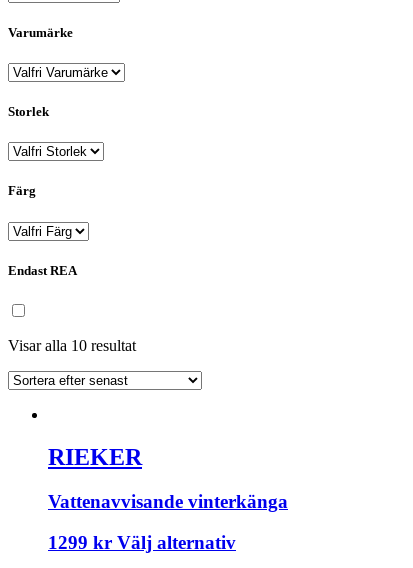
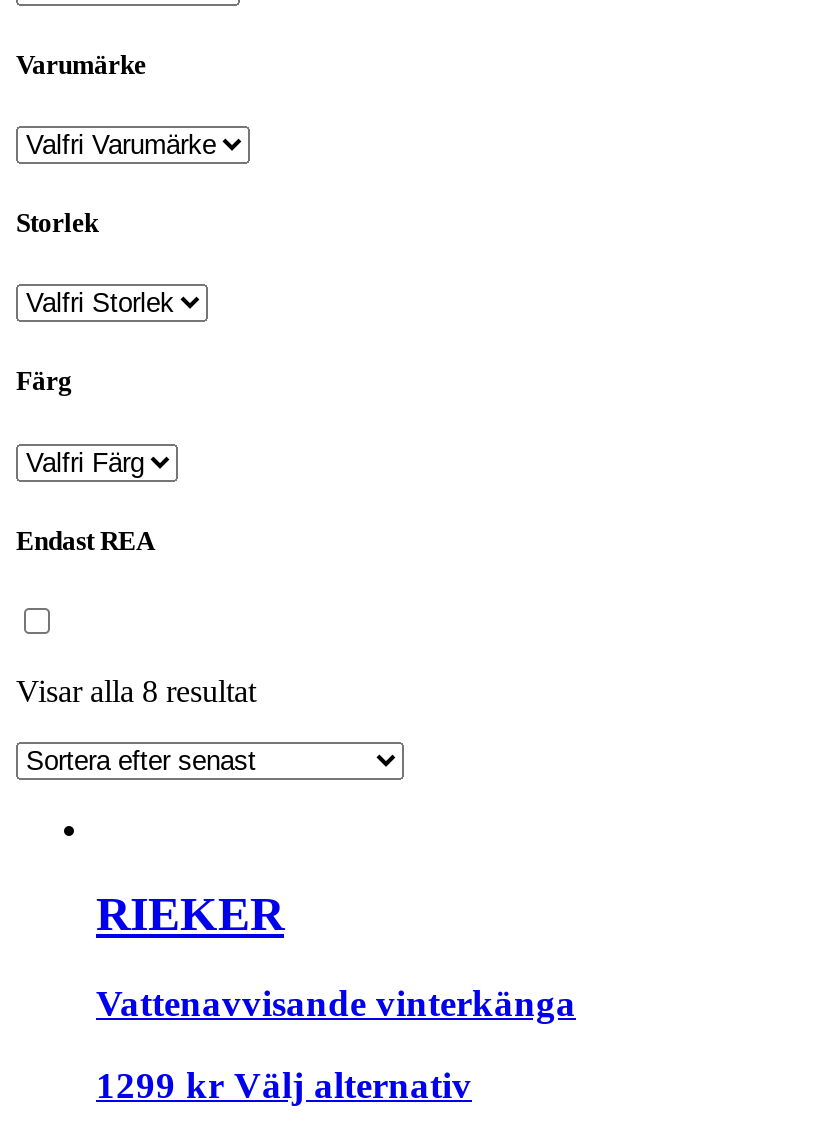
- Visar alla 10 resultat
+ Visar alla 8 resultat
